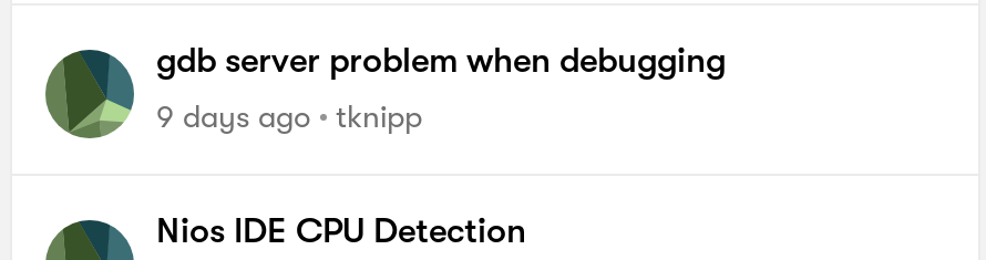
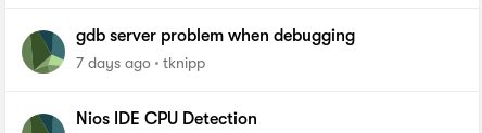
- 9 days ago tknipp
+ 7 days ago tknipp
